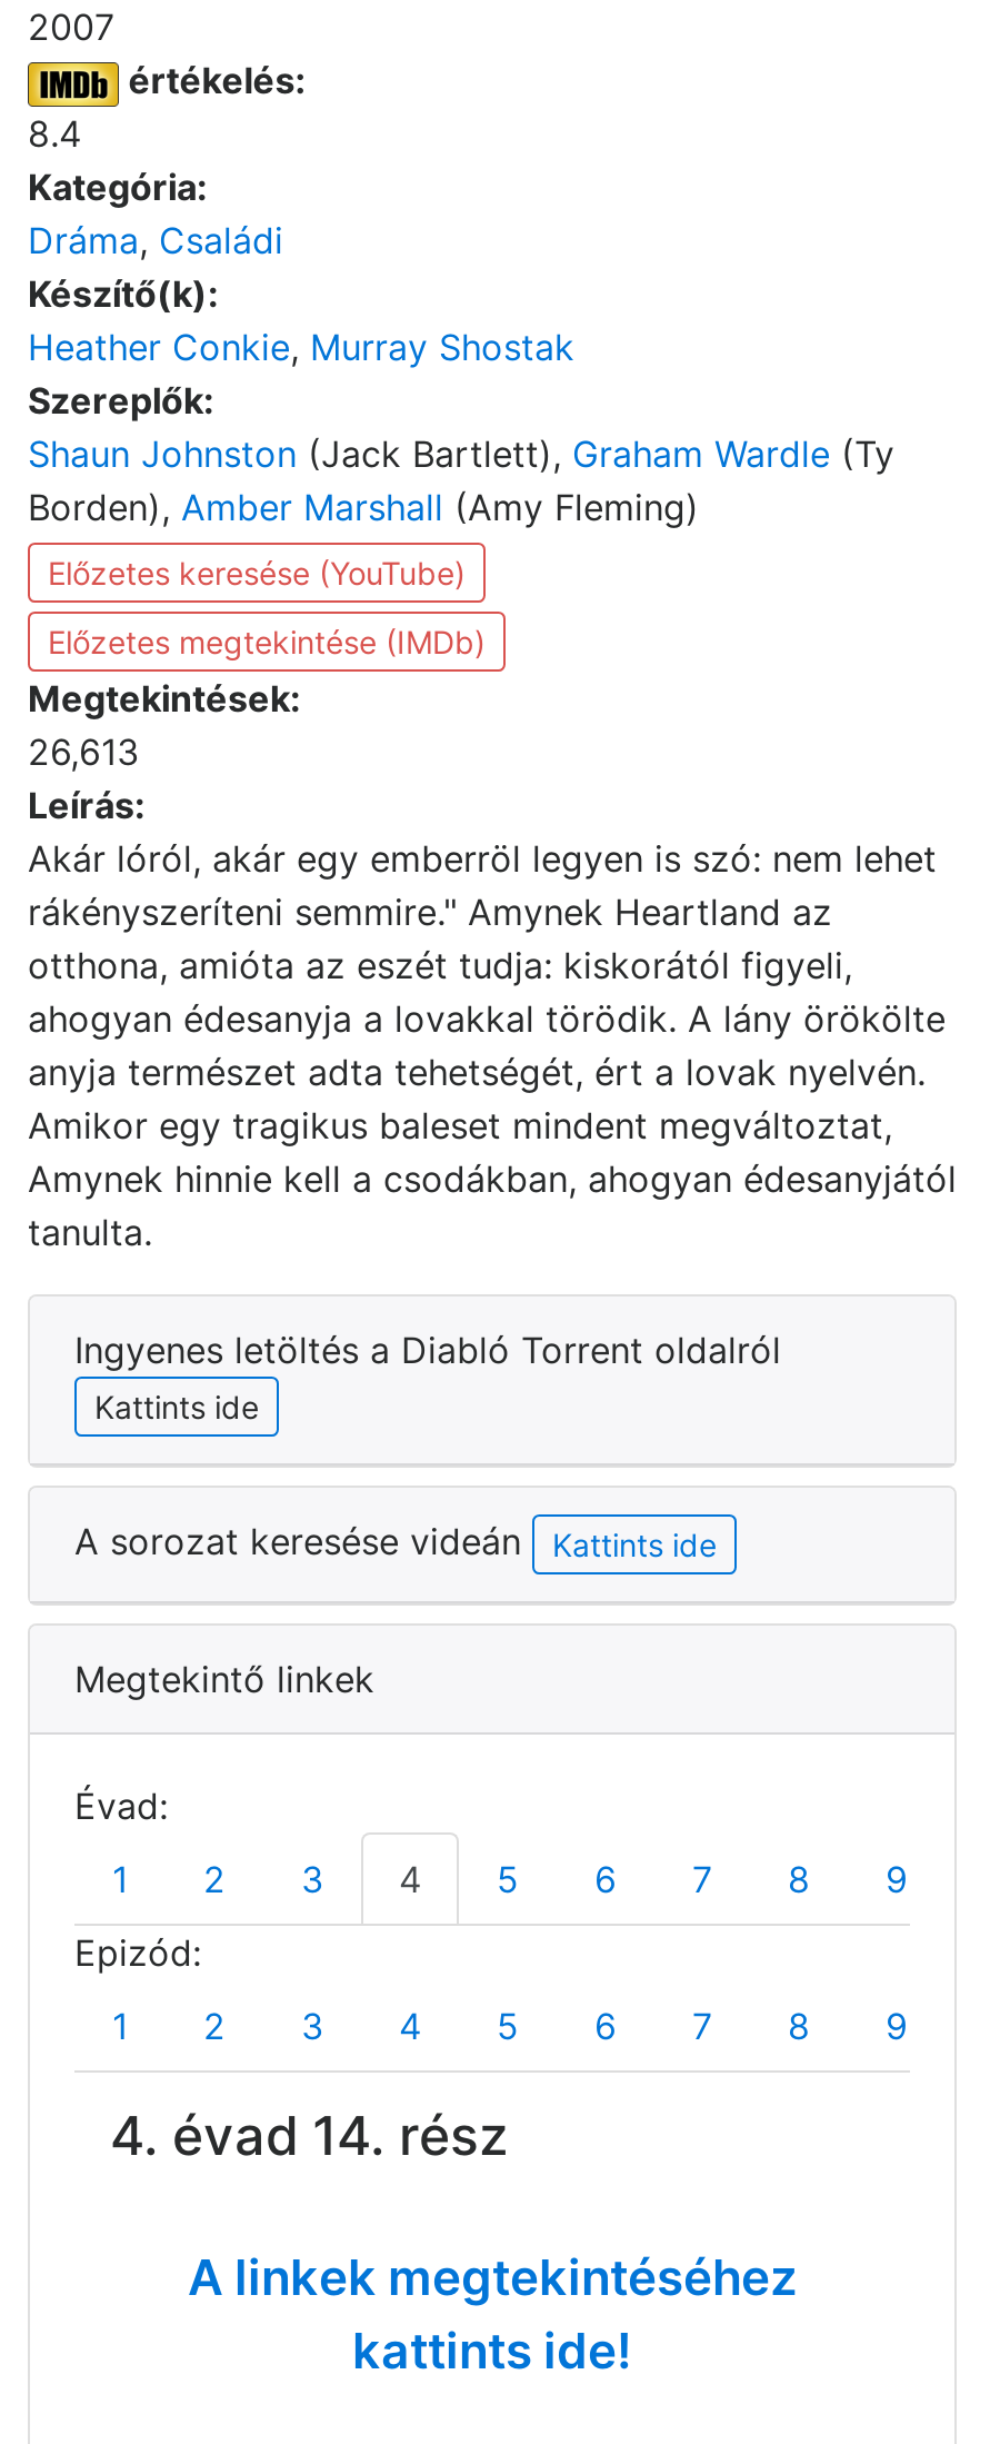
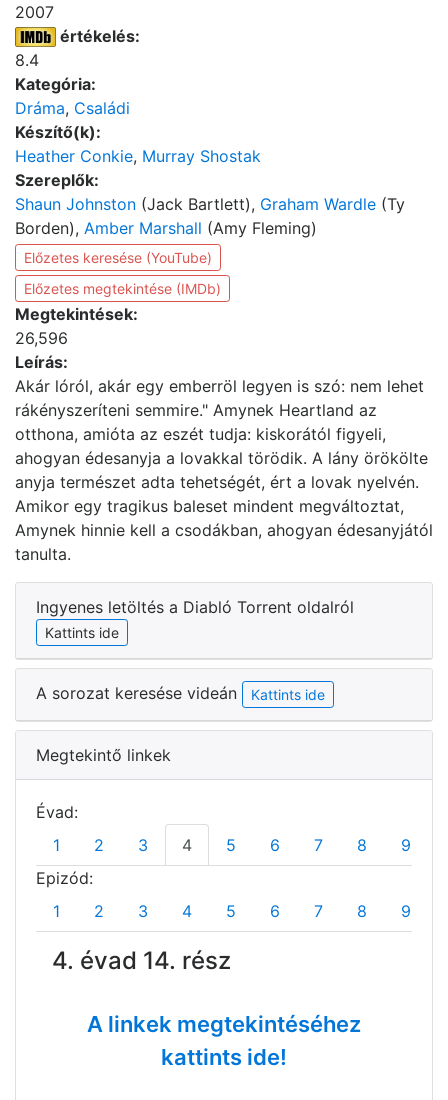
- 26,613
+ 26,596
